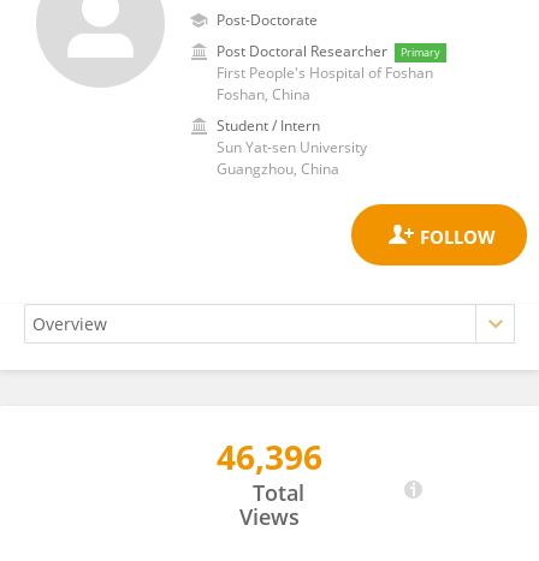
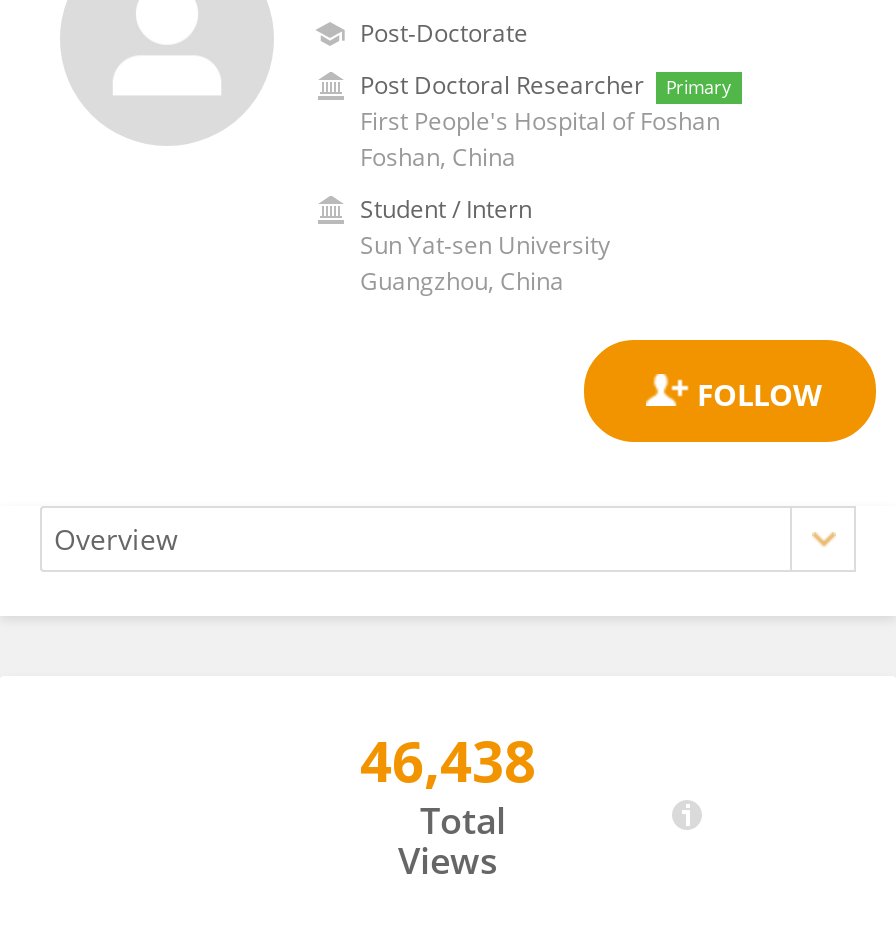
- 46,396
+ 46,438
